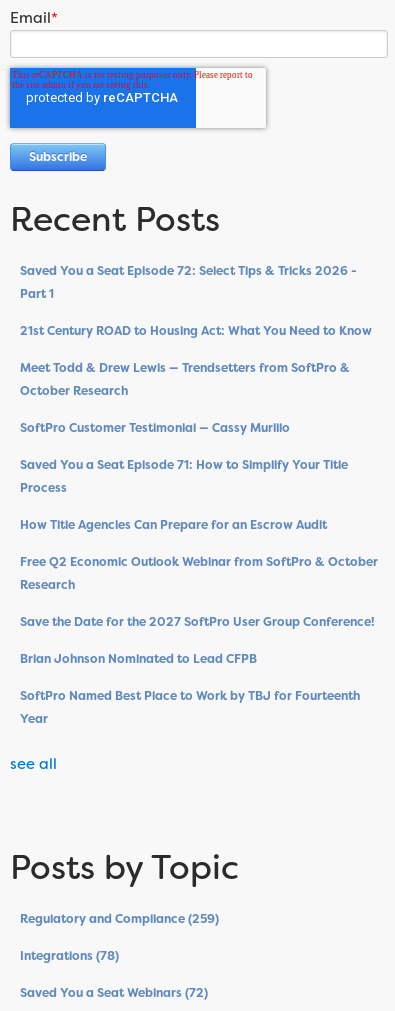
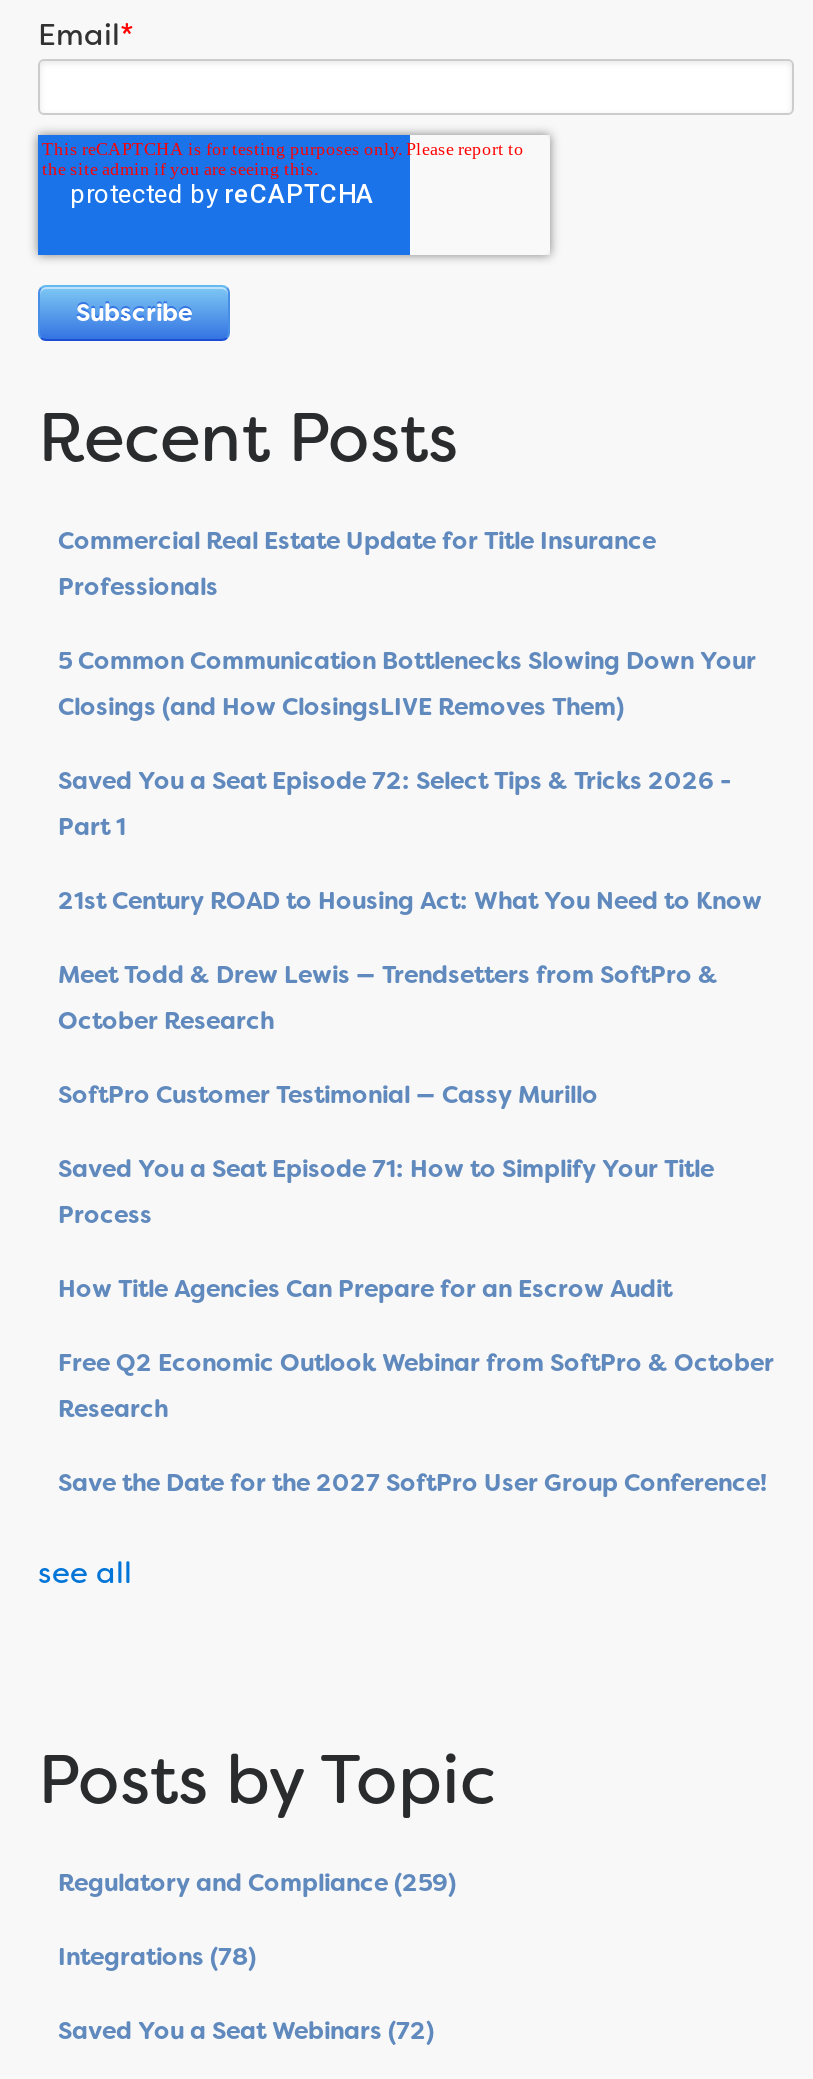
+ Commercial Real Estate Update for Title Insurance
+ Professionals
+ 5 Common Communication Bottlenecks Slowing Down Your
+ Closings (and How ClosingsLIVE Removes Them)

moved down: Saved You a Seat Episode 72: Select Tips & Tricks 2026 - | Part 1 | 21st Century ROAD to Housing Act: What You Need to Know | ... | Research | Save the Date for the 2027 SoftPro User Group Conference!

- Brian Johnson Nominated to Lead CFPB
- SoftPro Named Best Place to Work by TBJ for Fourteenth
- Year
